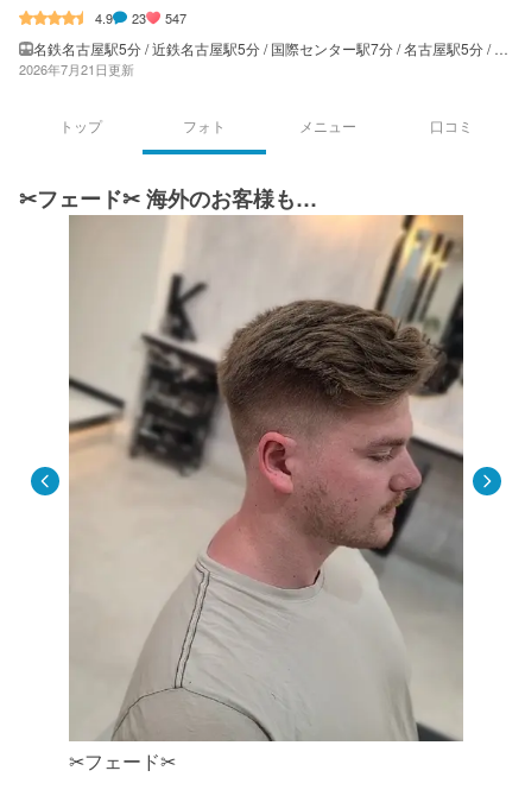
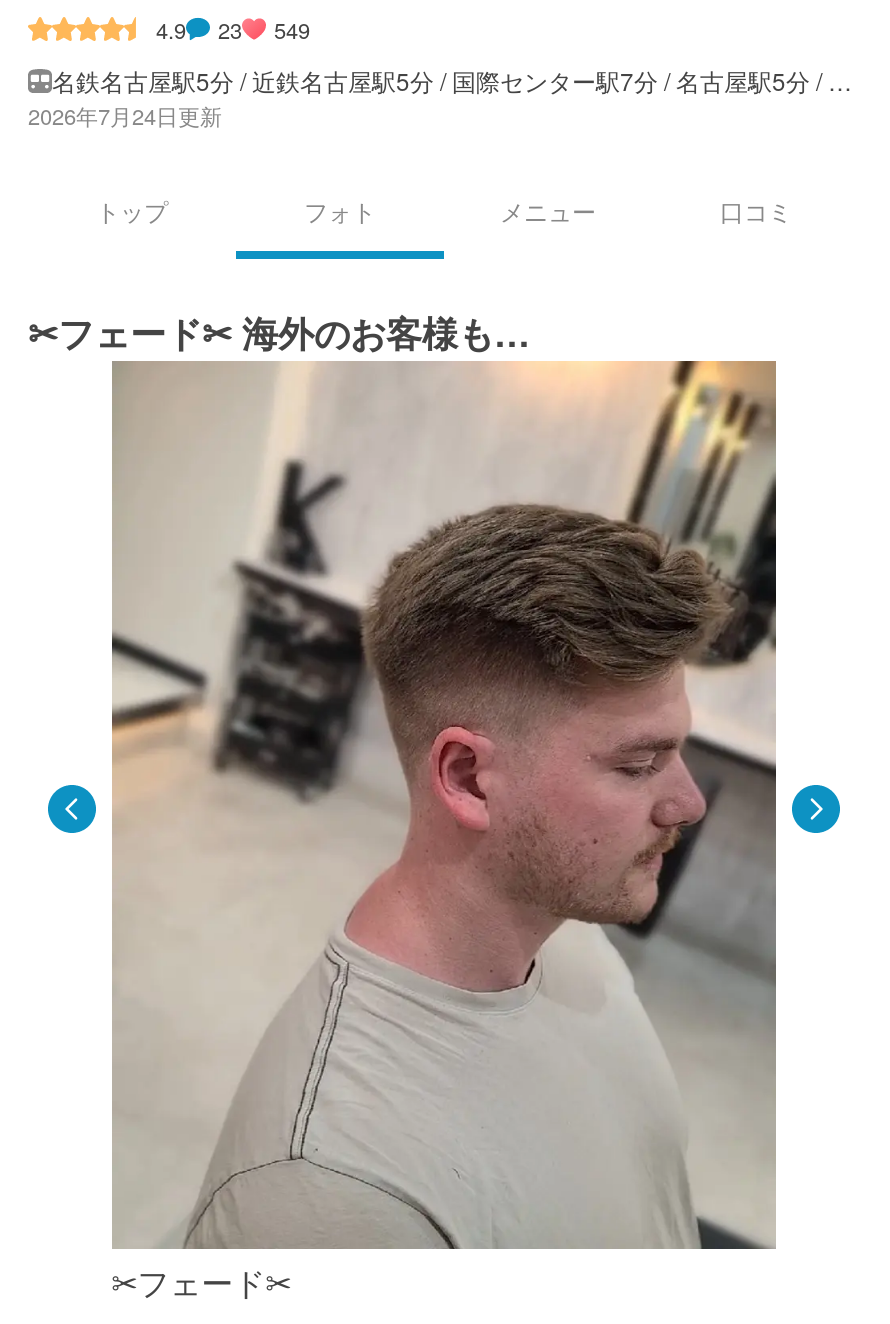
- 547
+ 549

- 2026年7月21日更新
+ 2026年7月24日更新
